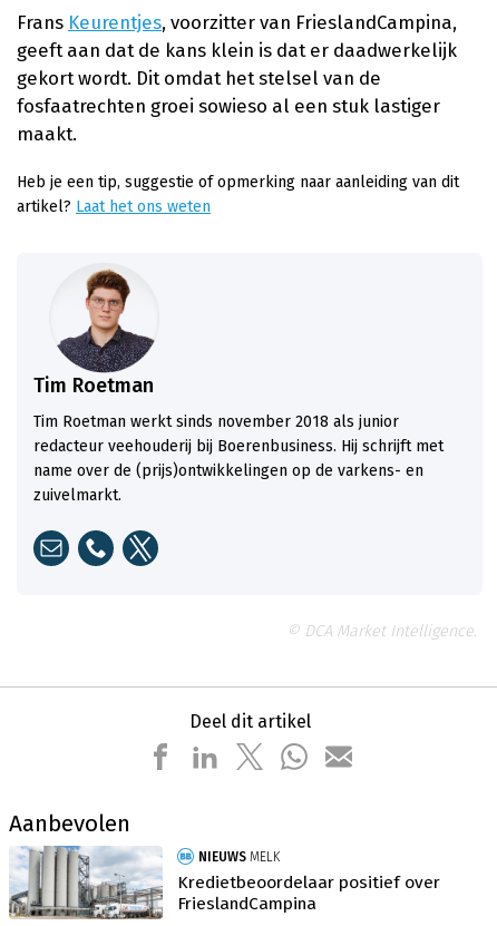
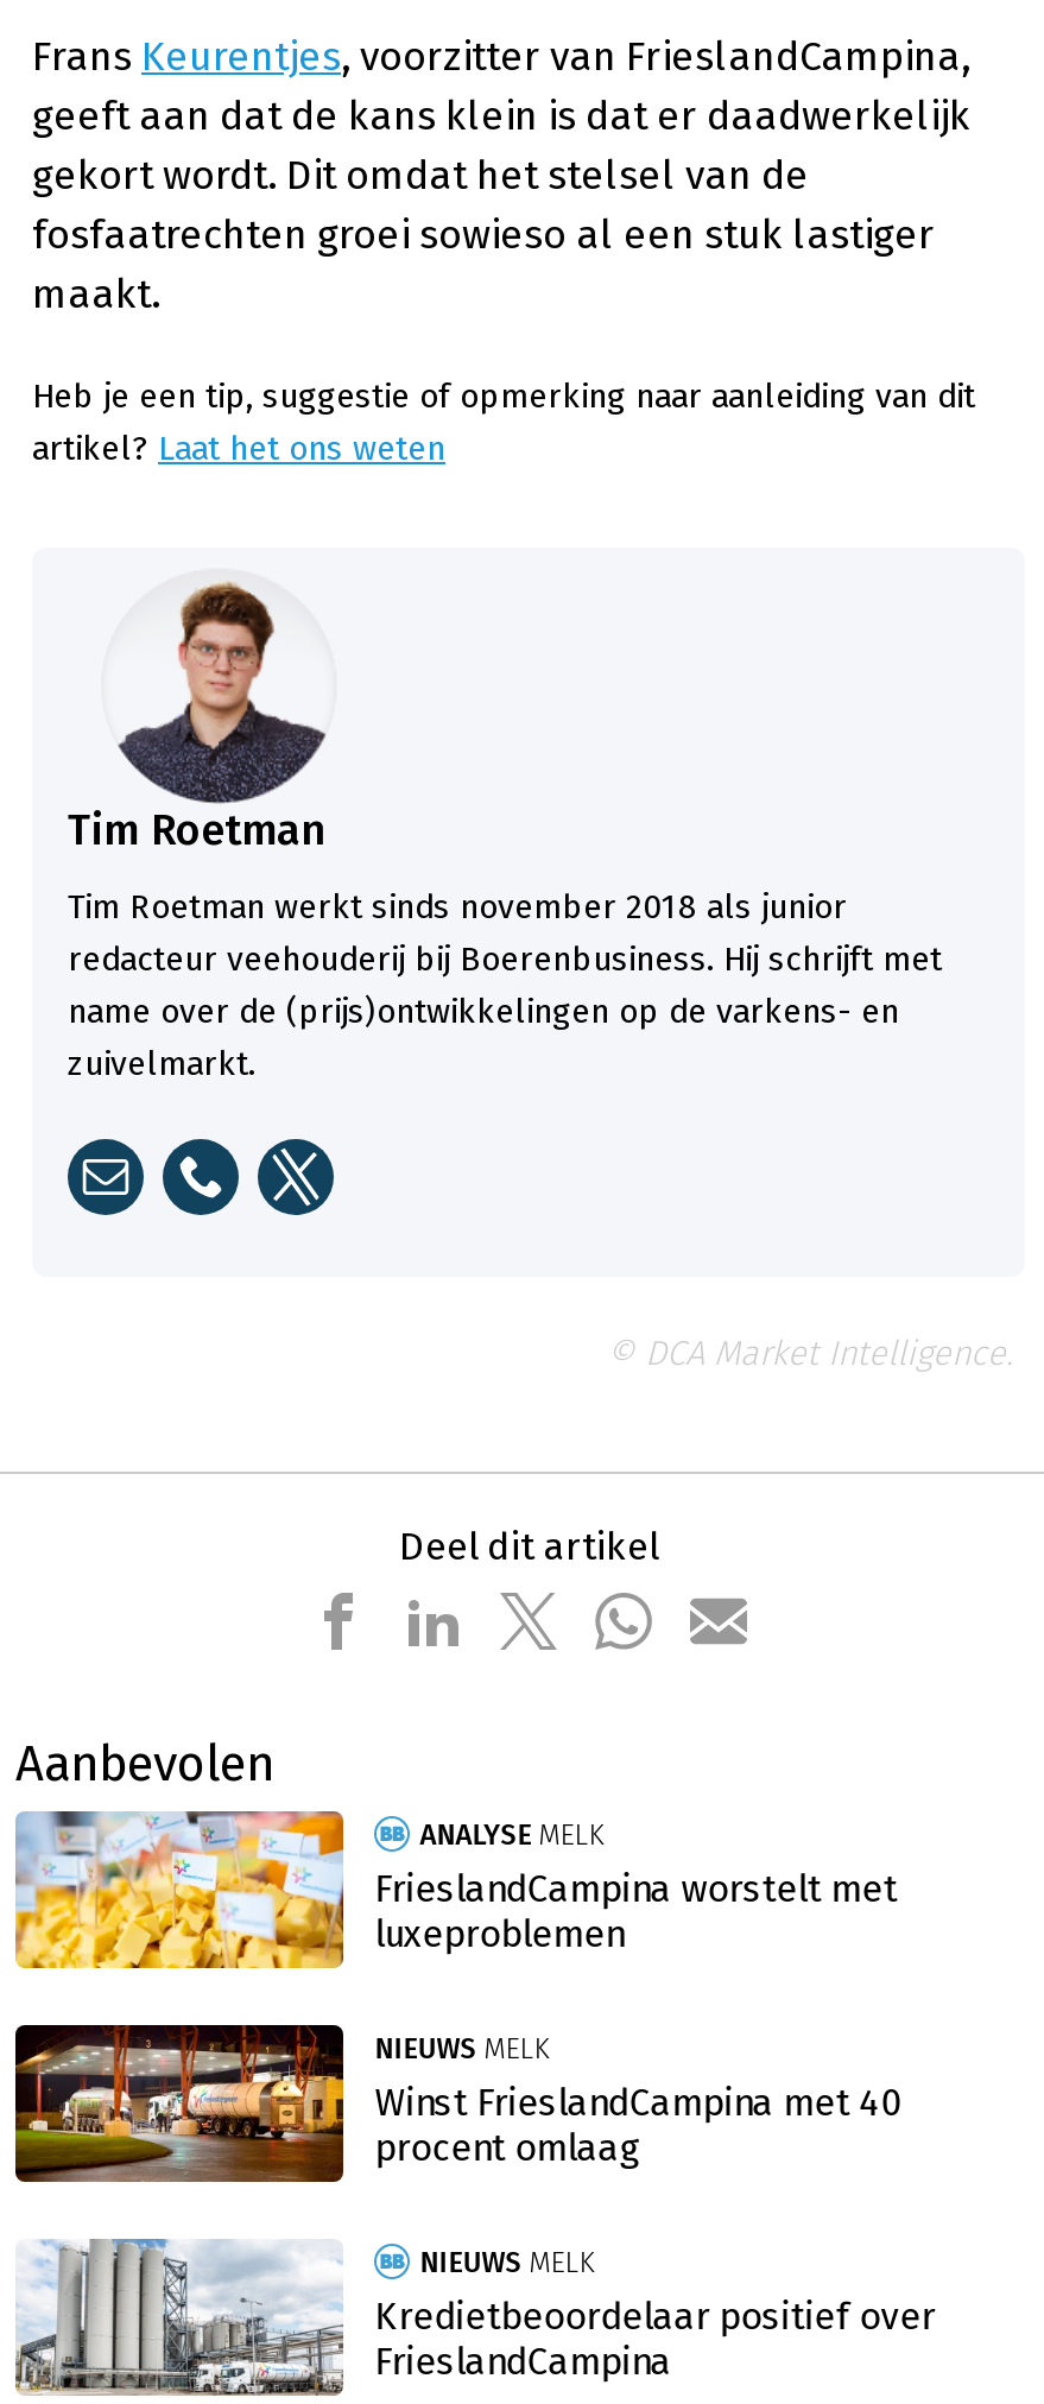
+ [image]
+ ANALYSE MELK
+ FrieslandCampina worstelt met
+ luxeproblemen
+ NIEUWS MELK
+ Winst FrieslandCampina met 40
+ procent omlaag

+ [image]
